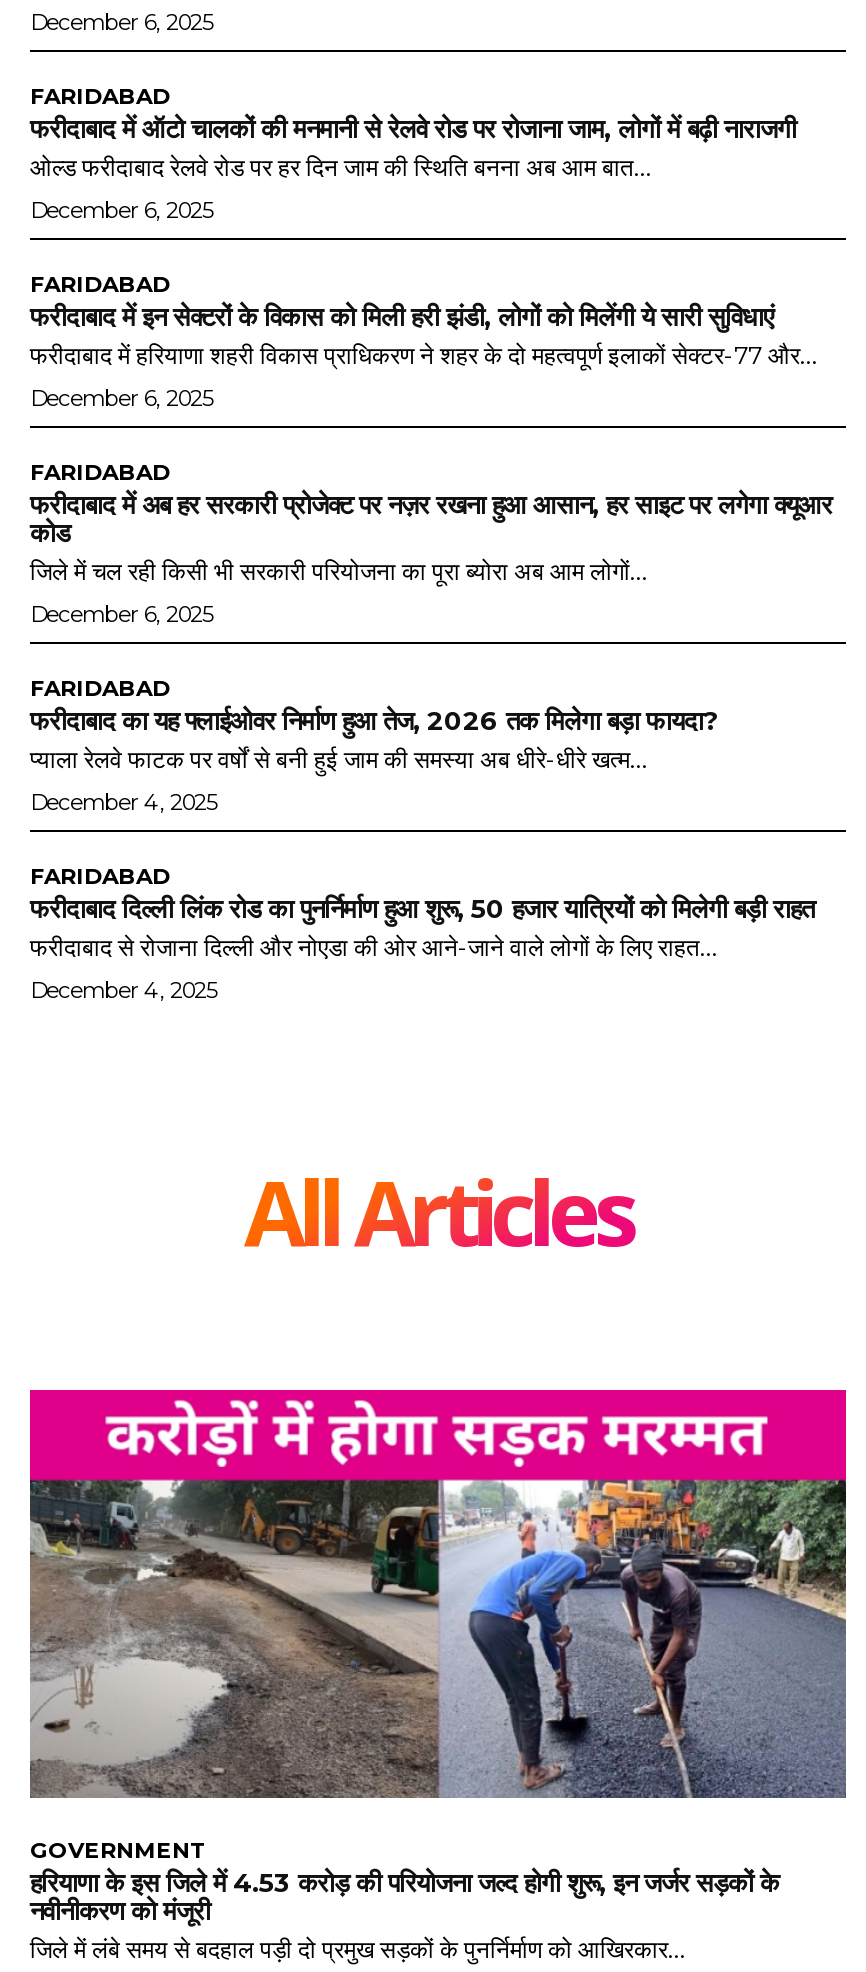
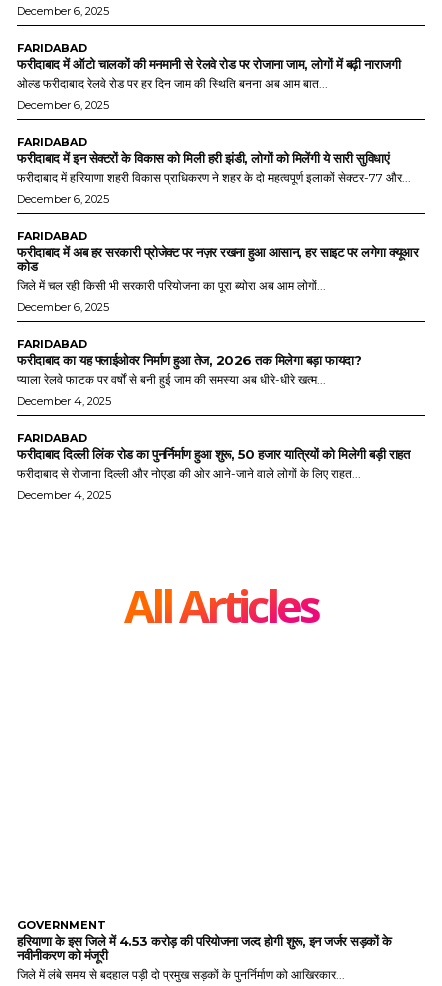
- [image]
